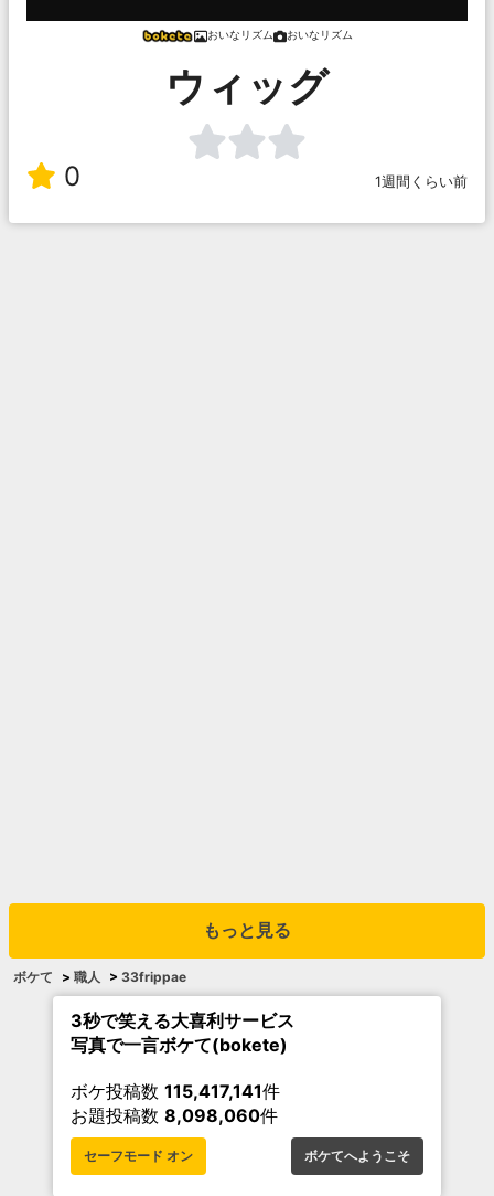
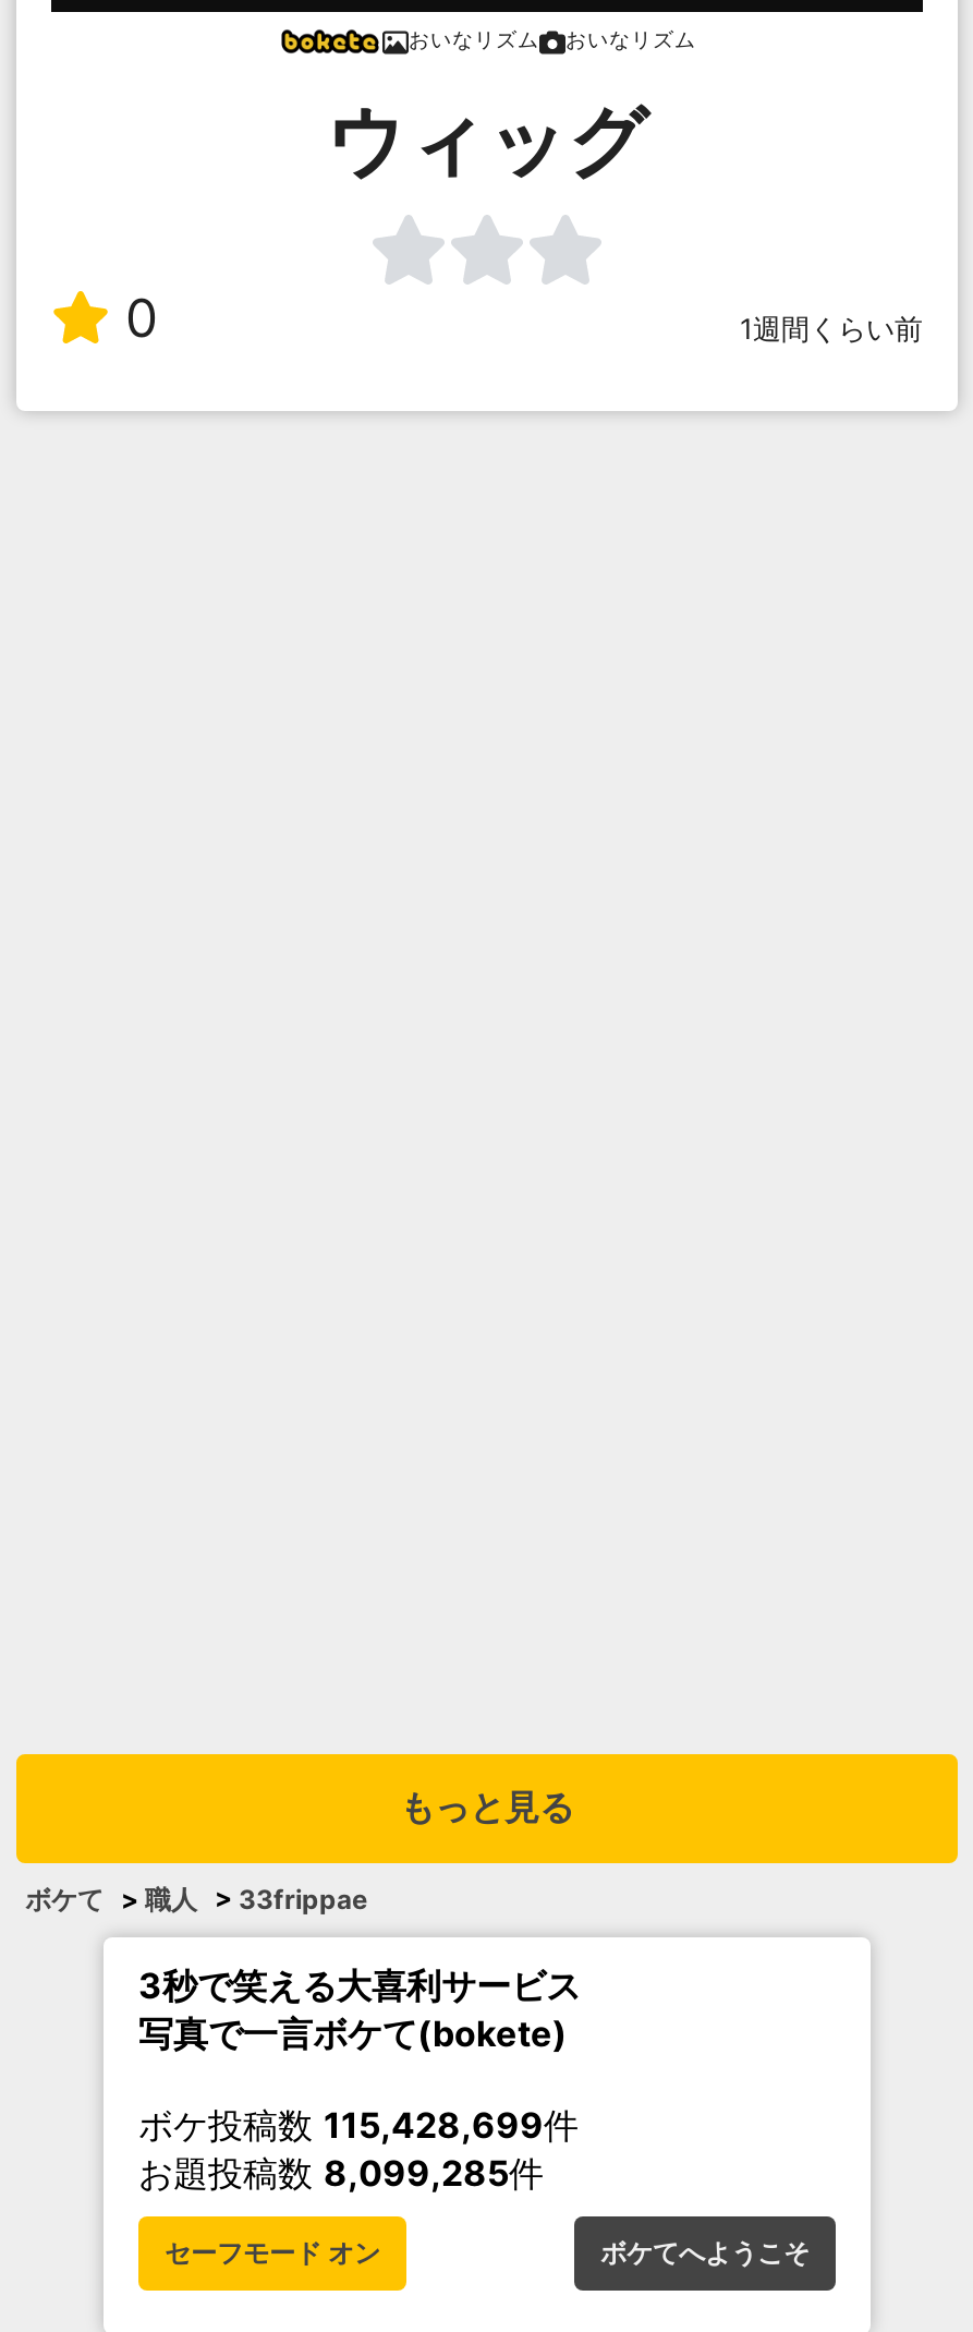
- ボケ投稿数115,417,141件
+ ボケ投稿数115,428,699件

- お題投稿数8,098,060件
+ お題投稿数8,099,285件
